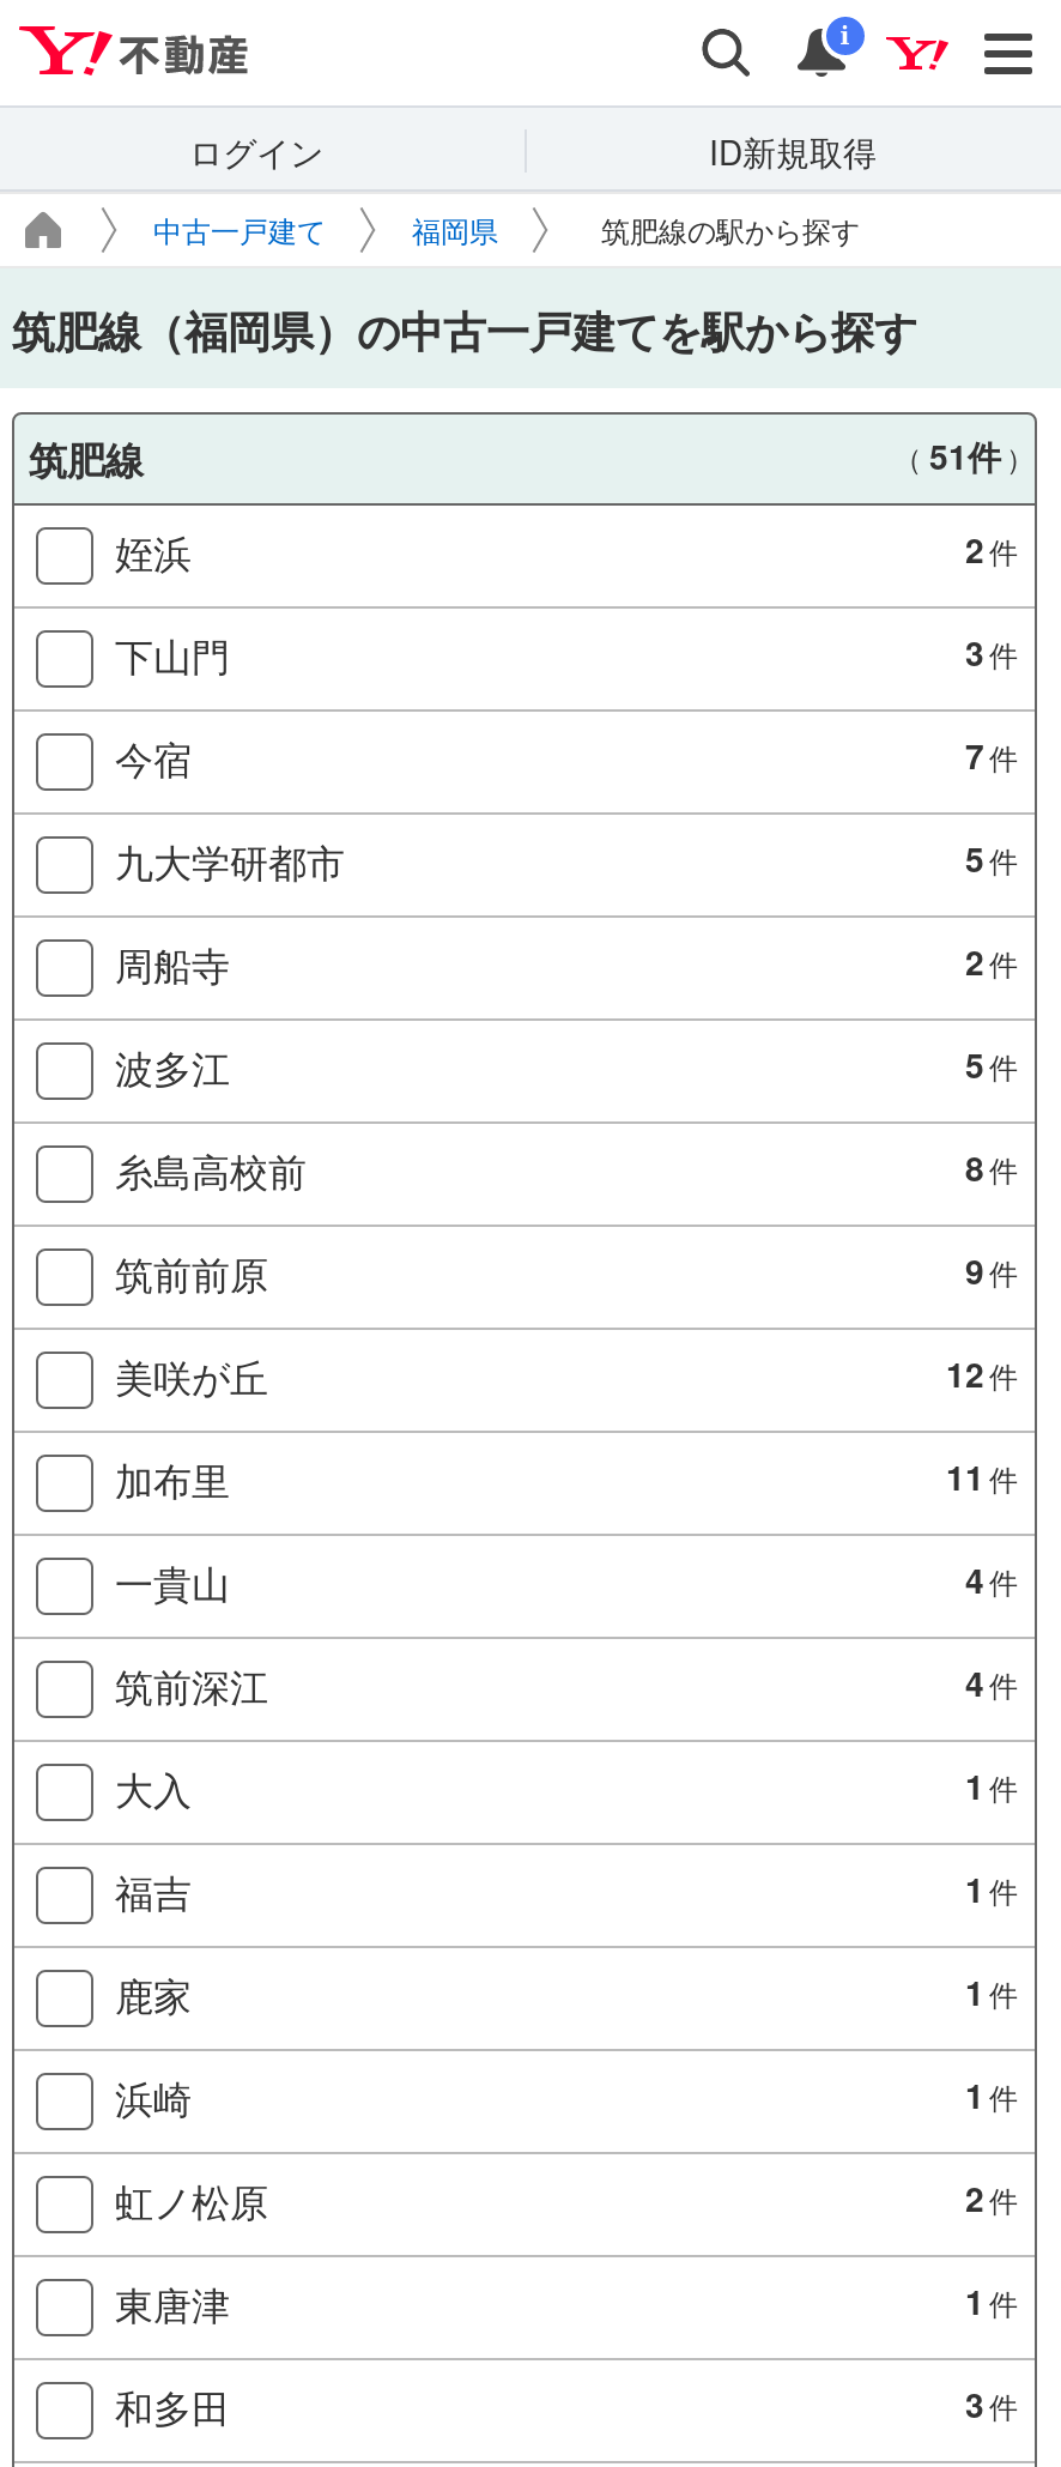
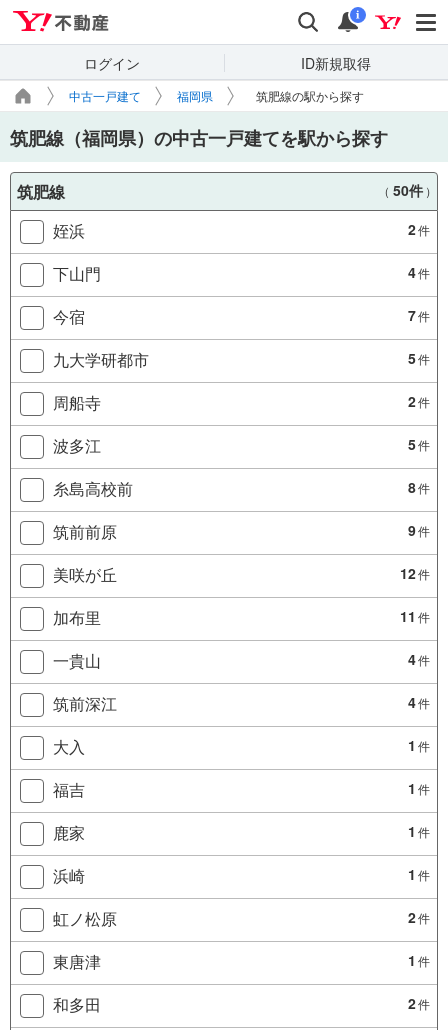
- （51件 ）
+ （50件 ）

- 3 件
+ 4 件

- 3 件
+ 2 件
